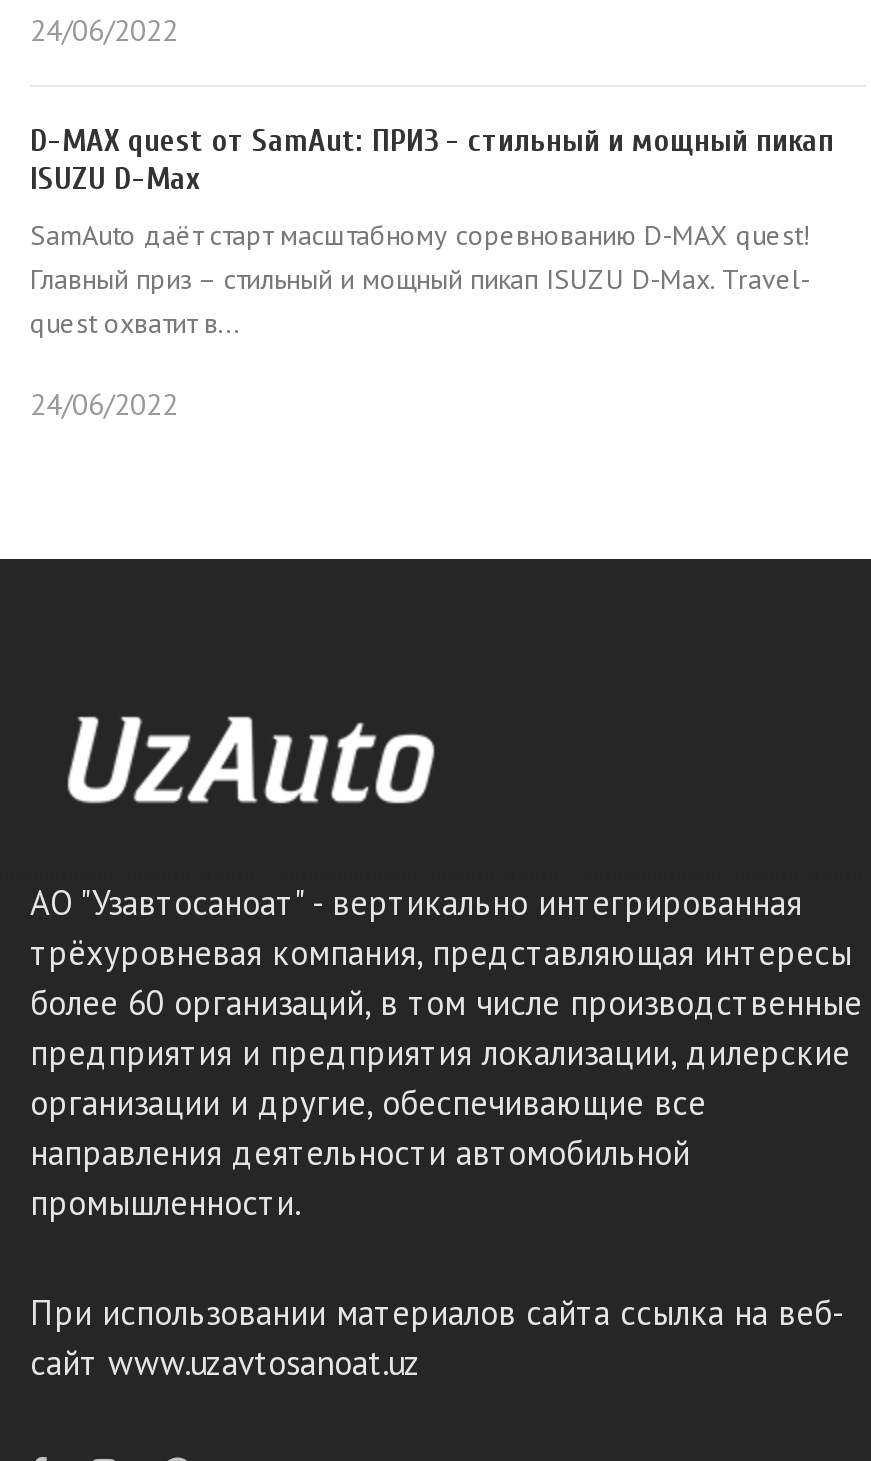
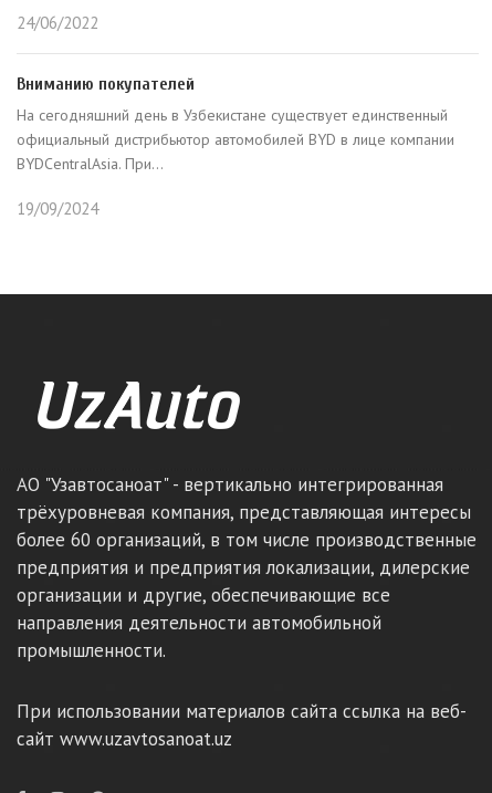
- D-MAX quest от SamAut: ПРИЗ - стильный и мощный пикап
- ISUZU D-Max
+ Вниманию покупателей

- SamAuto даёт старт масштабному соревнованию D-MAX quest!
- Главный приз – стильный и мощный пикап ISUZU D-Max. Travel-
- quest охватит в...
+ На сегодняшний день в Узбекистане существует единственный
+ официальный дистрибьютор автомобилей BYD в лице компании
+ BYDCentralAsia. При...

- 24/06/2022
+ 19/09/2024
